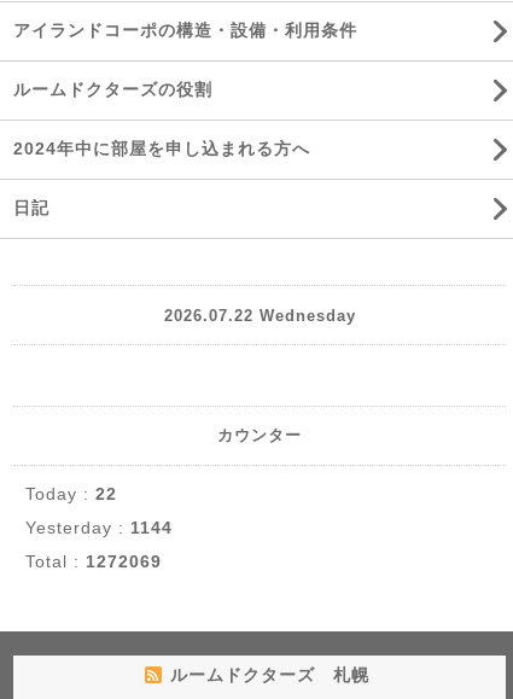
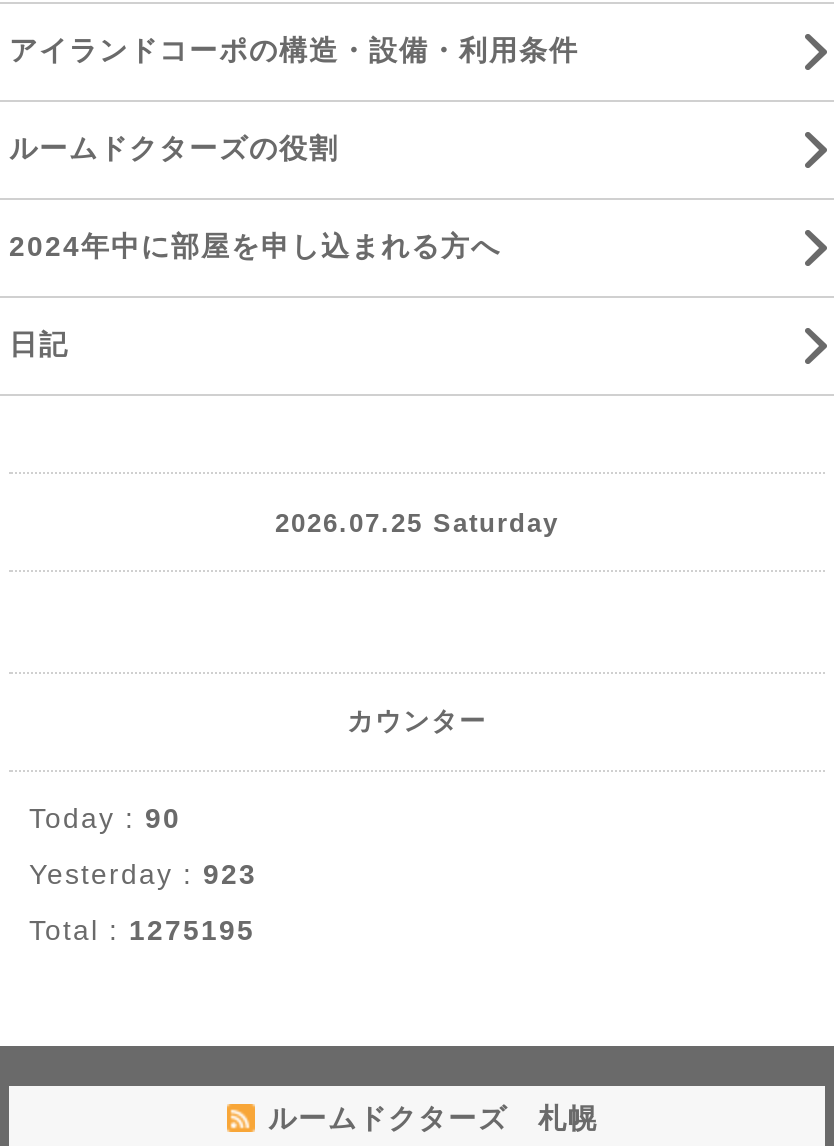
- 2026.07.22 Wednesday
+ 2026.07.25 Saturday

- Today : 22
+ Today : 90

- Yesterday : 1144
+ Yesterday : 923

- Total : 1272069
+ Total : 1275195
